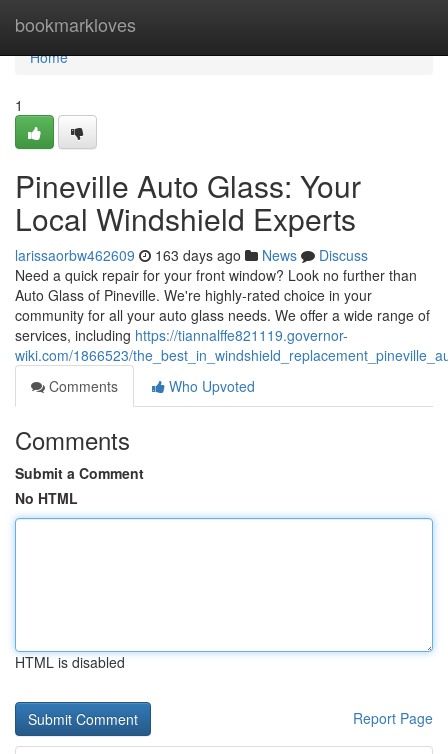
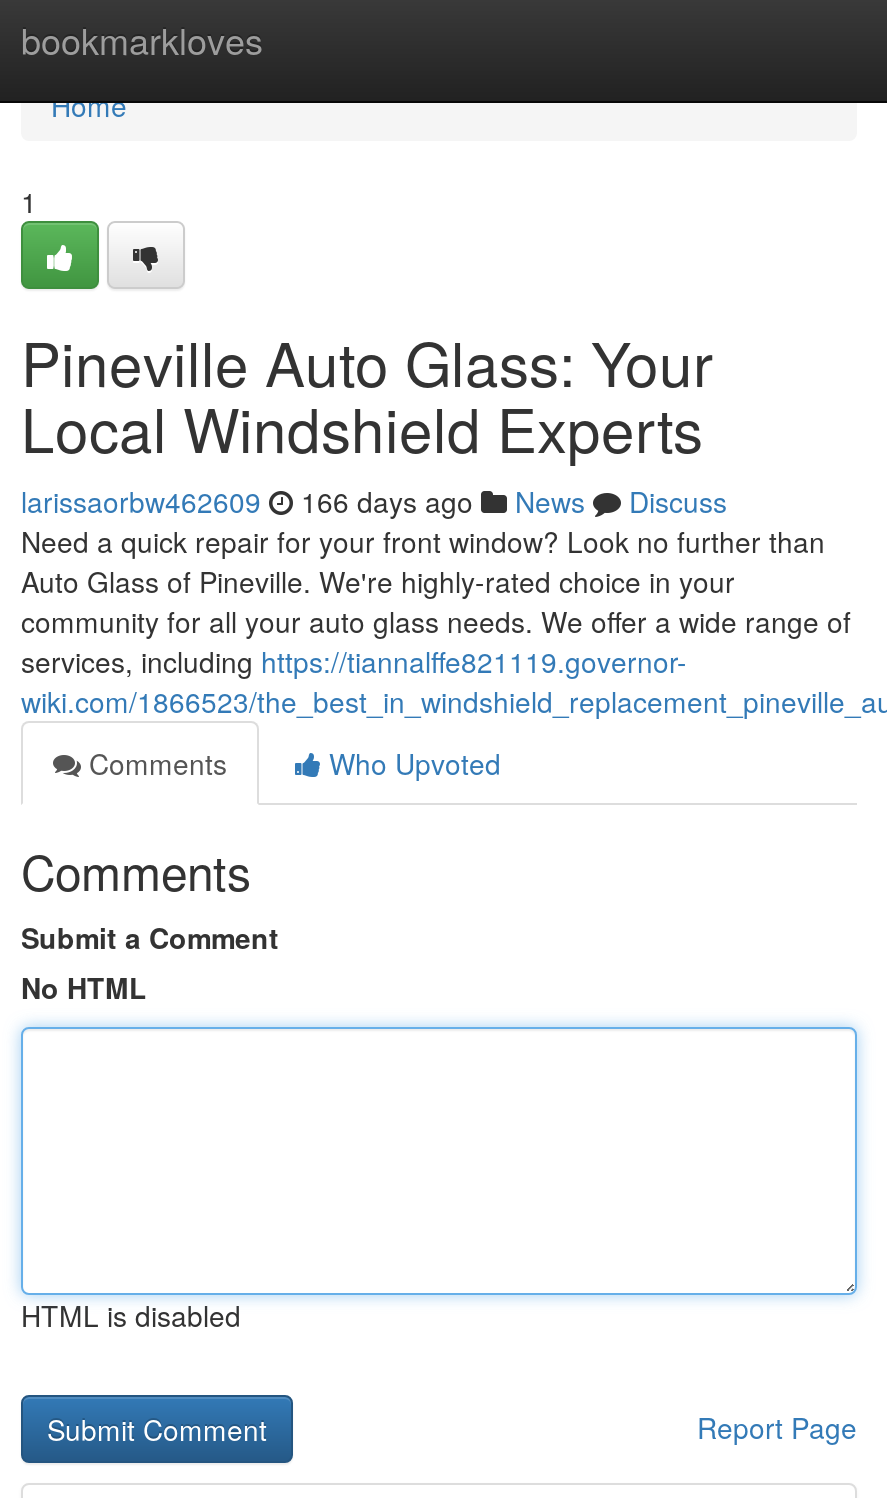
- larissaorbw462609 163 days ago News Discuss
+ larissaorbw462609 166 days ago News Discuss
